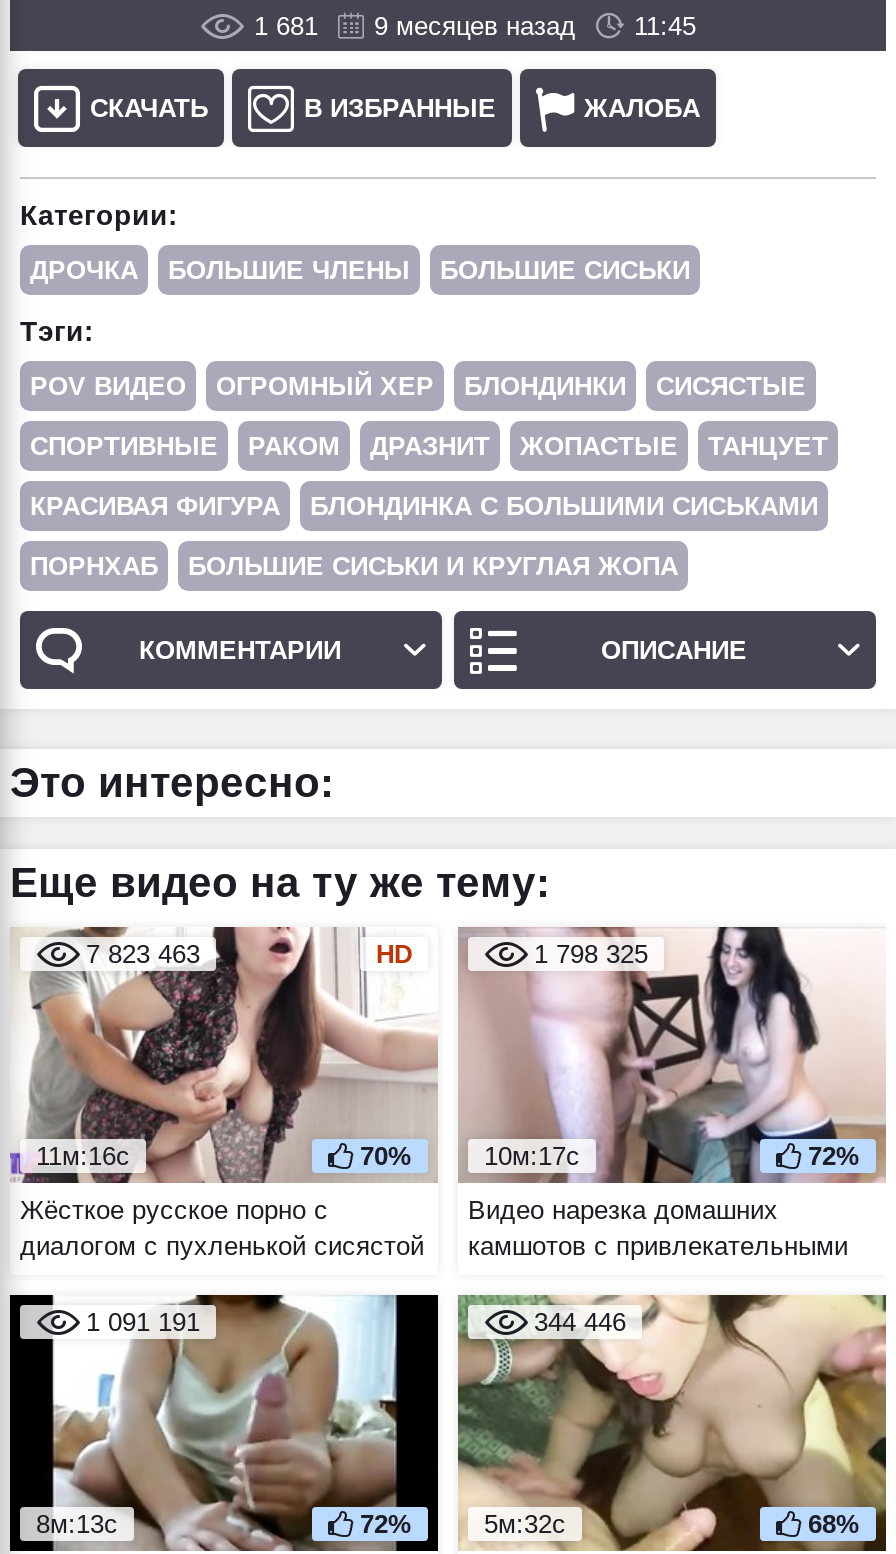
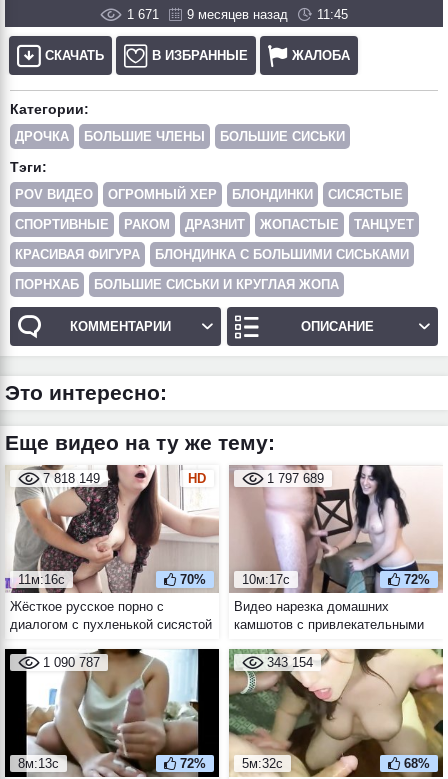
- 1 681 9 месяцев назад 11:45
+ 1 671 9 месяцев назад 11:45

- 7 823 463
+ 7 818 149

- 1 798 325
+ 1 797 689

- 1 091 191
+ 1 090 787

- 344 446
+ 343 154
